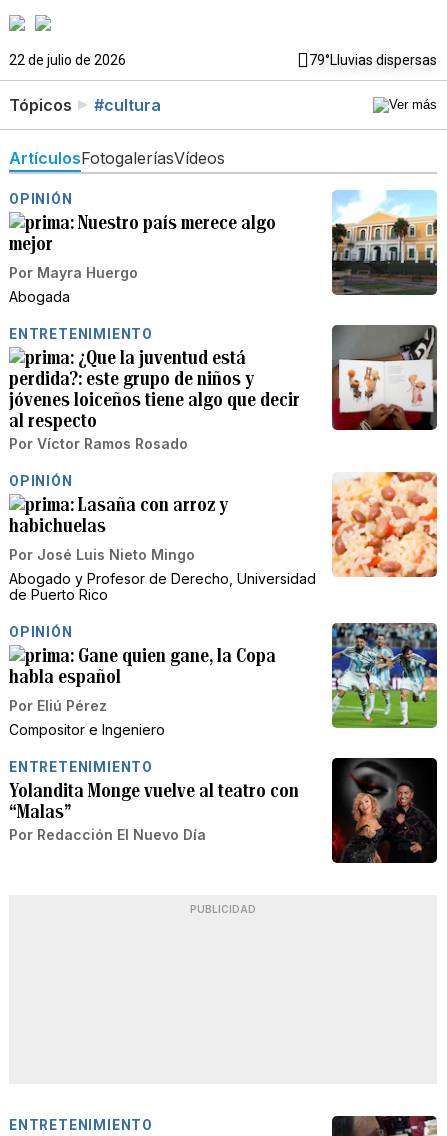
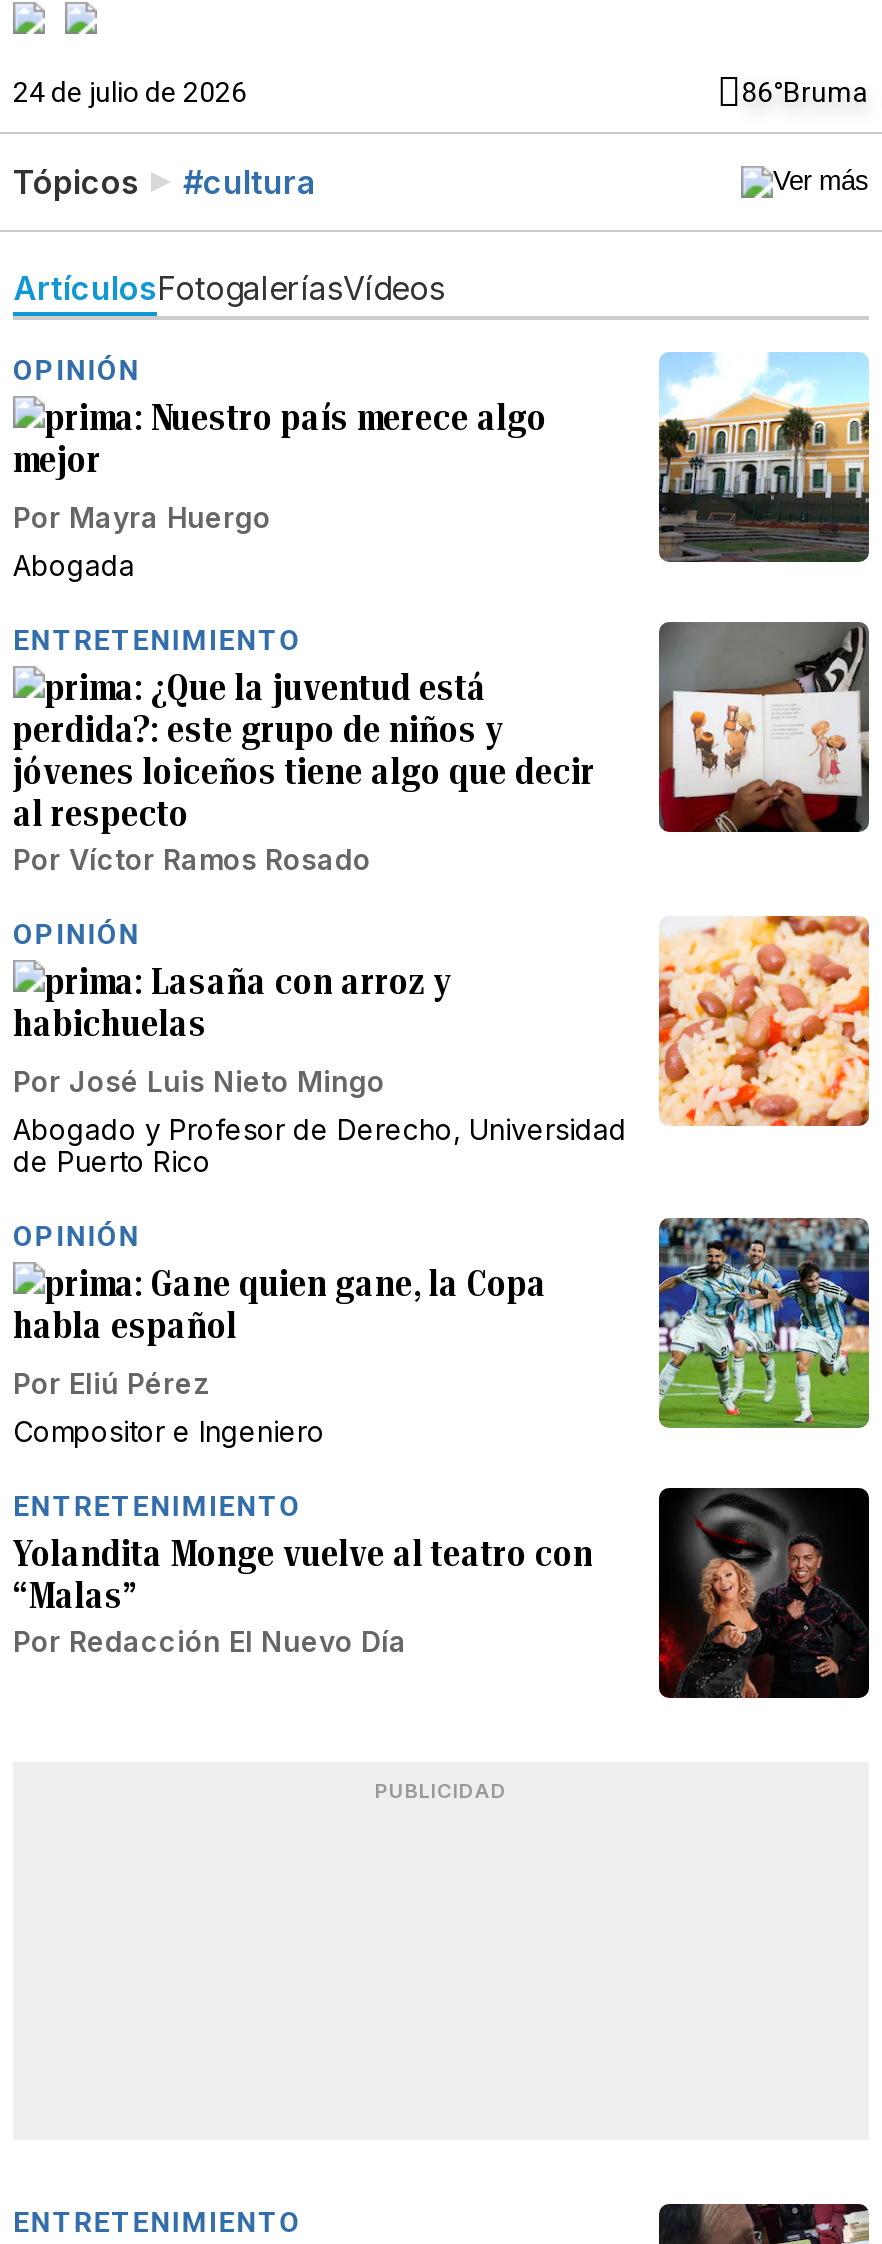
- 22 de julio de 2026
- 79°Lluvias dispersas
+ 24 de julio de 2026
+ 86°Bruma
